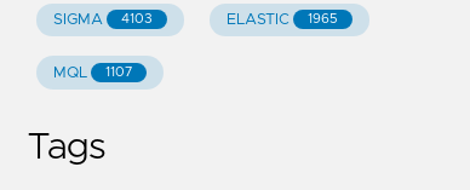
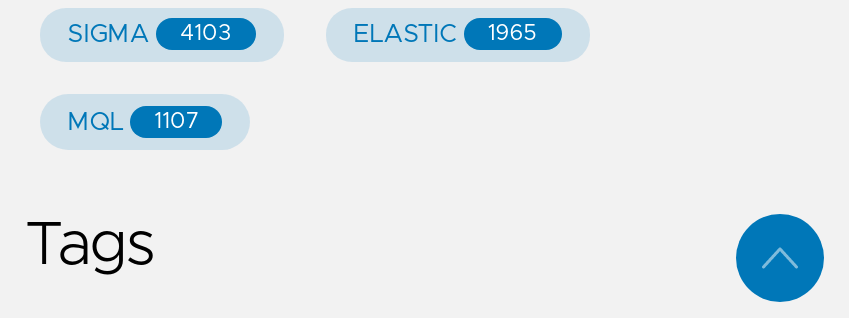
+ [image]
